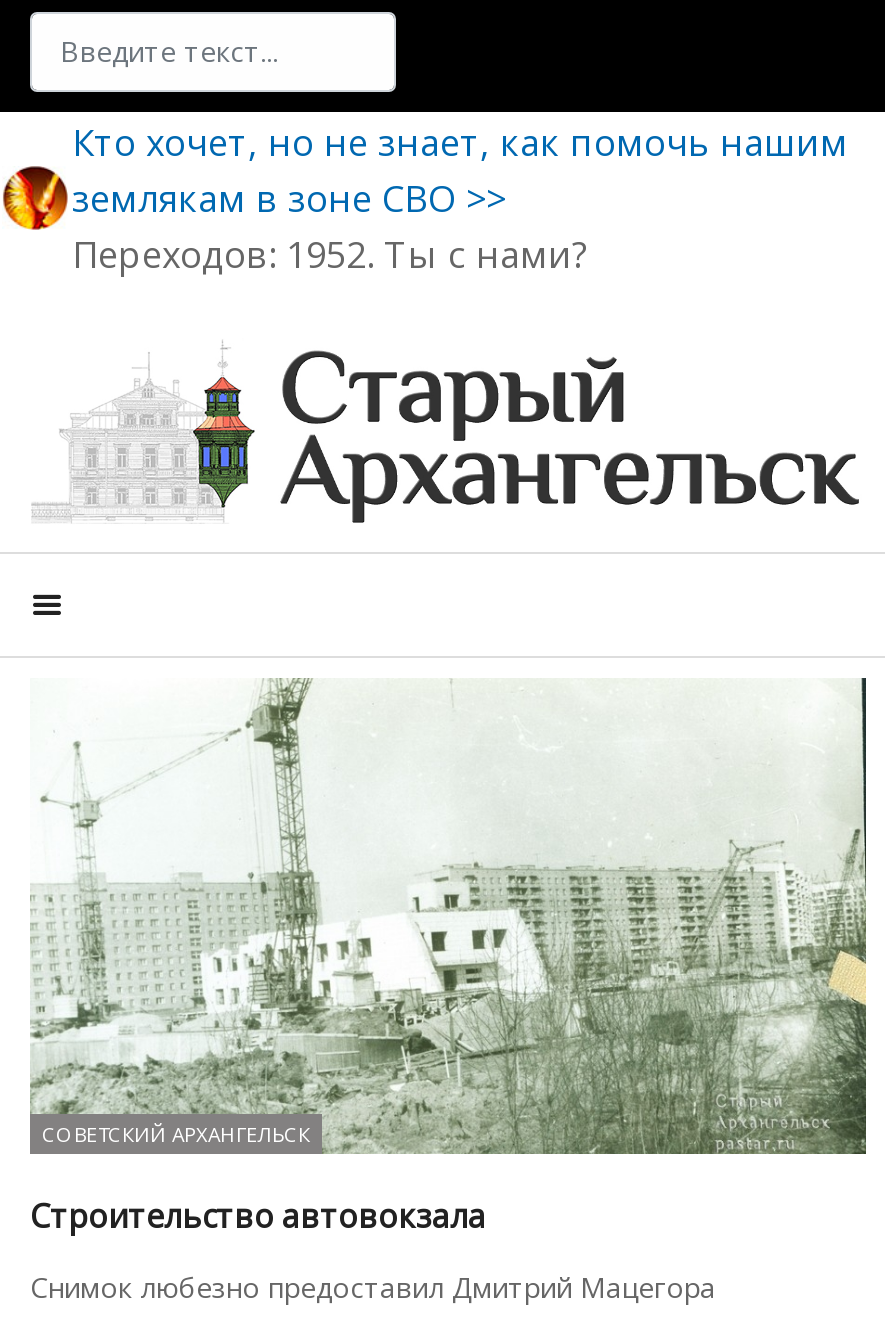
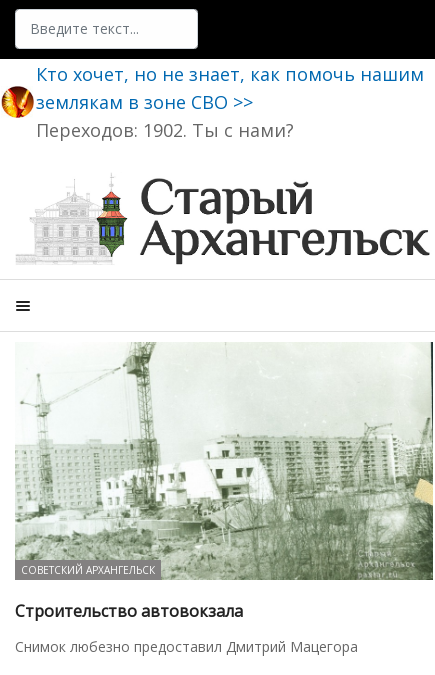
- Переходов: 1952. Ты с нами?
+ Переходов: 1902. Ты с нами?
